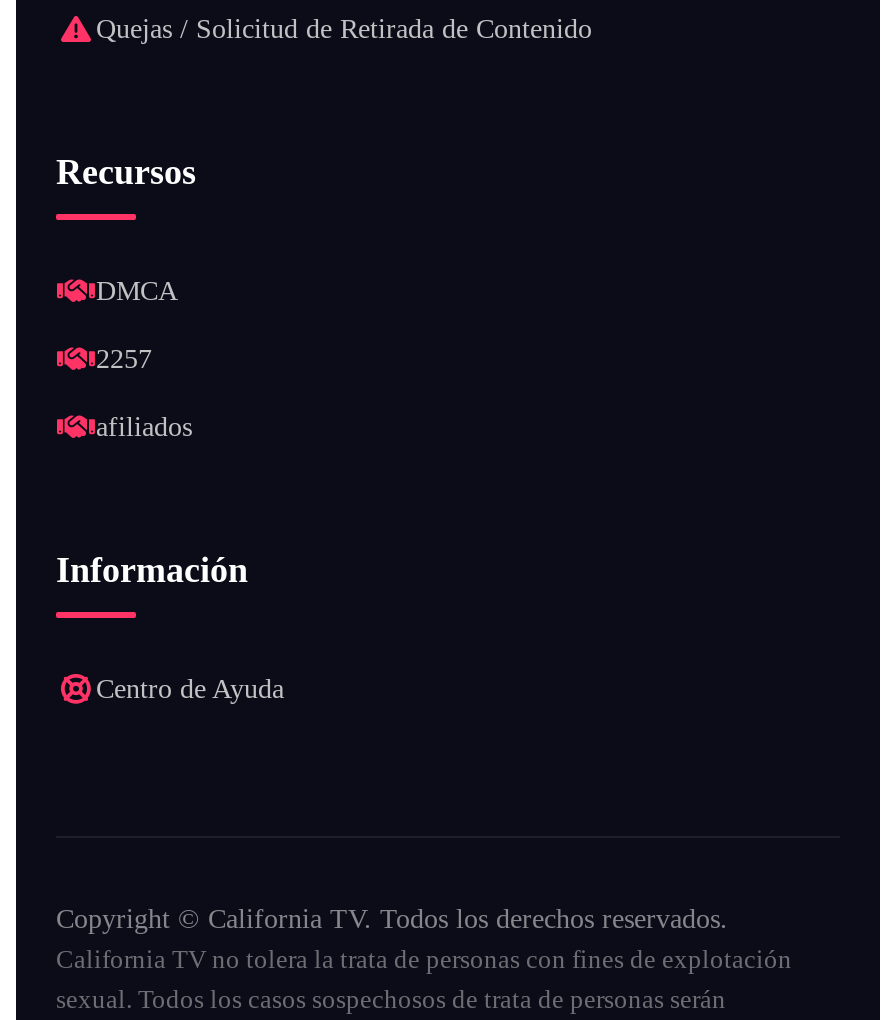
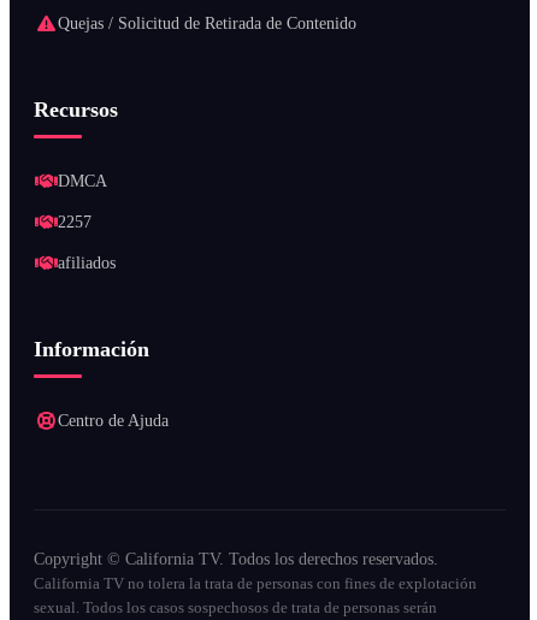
- Centro de Ayuda
+ Centro de Ajuda
